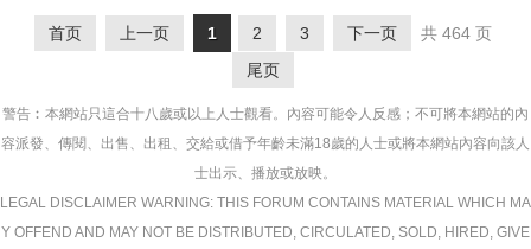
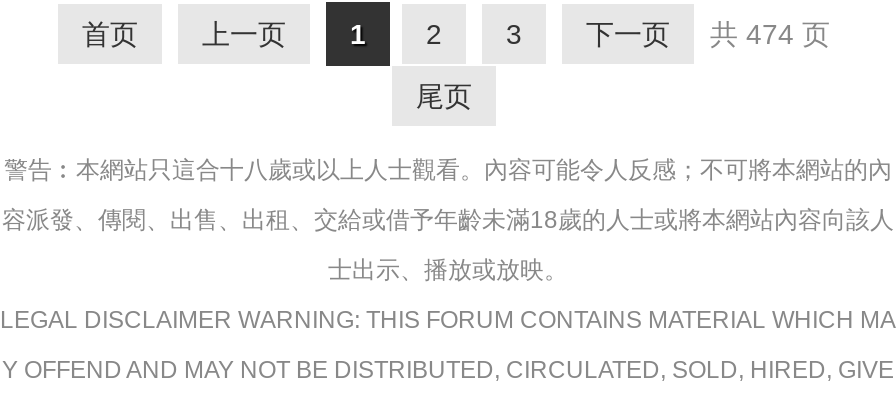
- 首页 上一页 1 2 3 下一页 共 464 页
+ 首页 上一页 1 2 3 下一页 共 474 页
